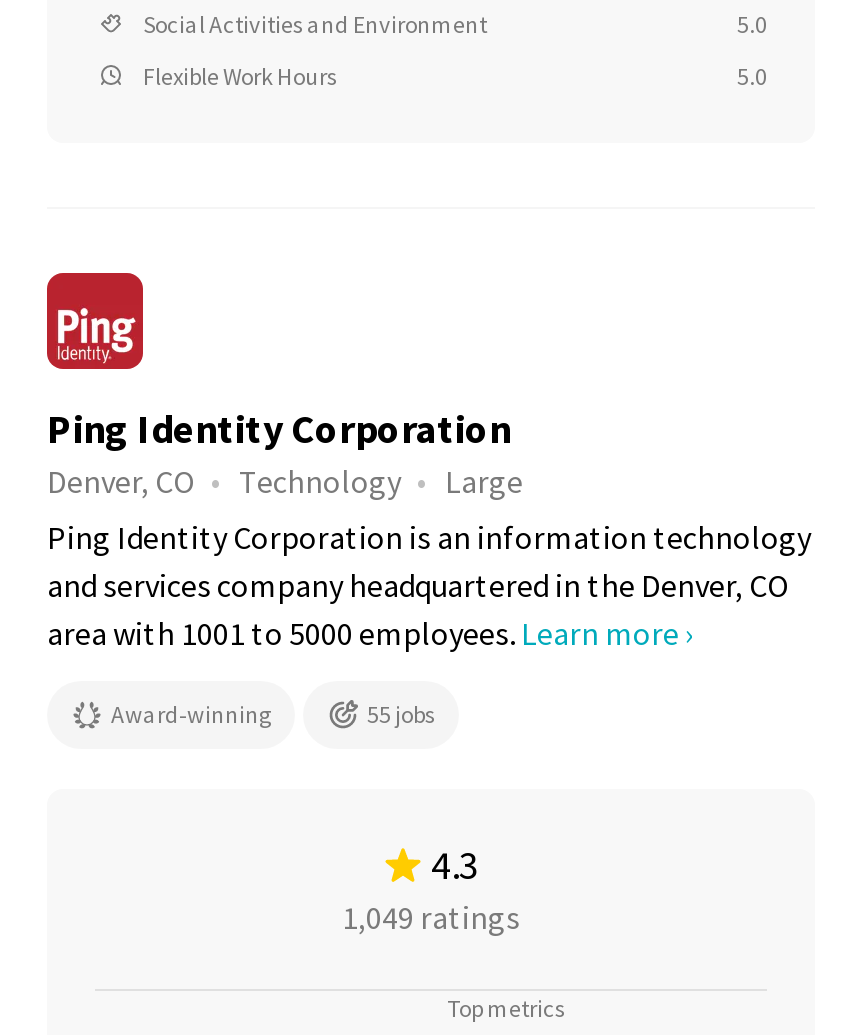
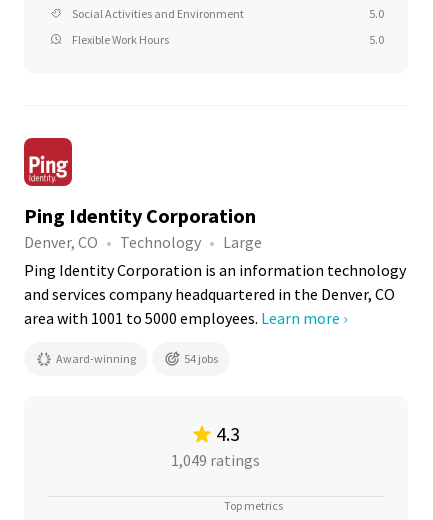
- 55 jobs
+ 54 jobs
